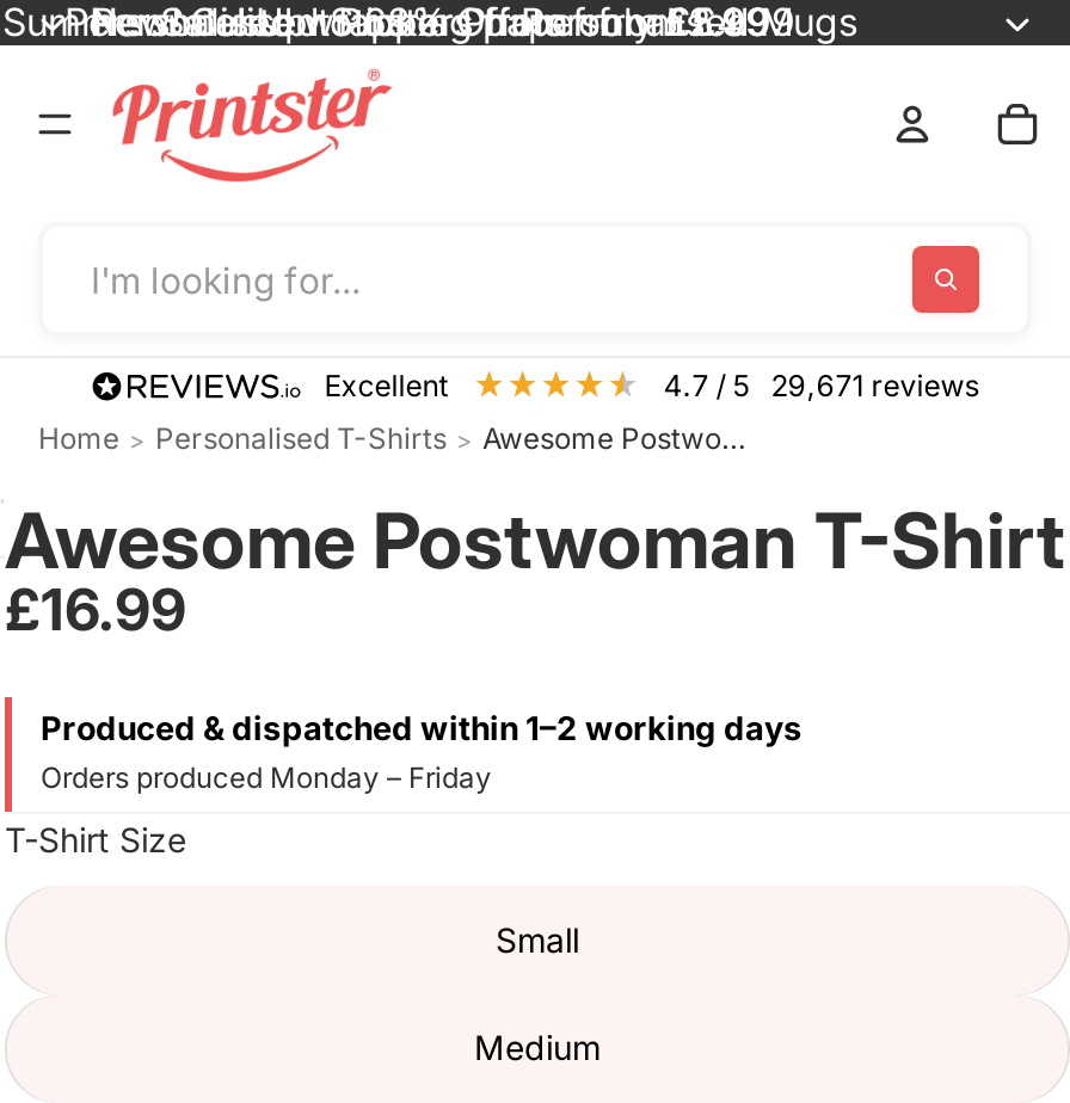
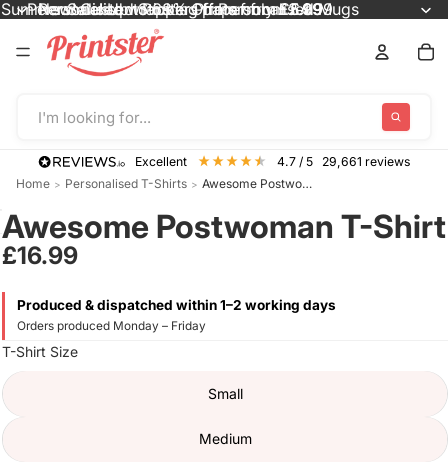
- 4.7 / 5 29,671 reviews
+ 4.7 / 5 29,661 reviews
